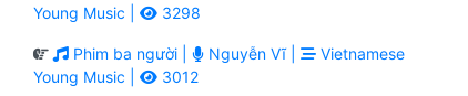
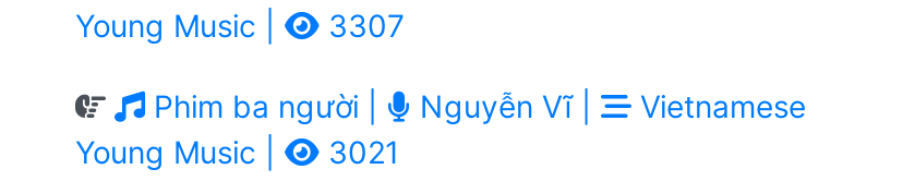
- 3298
+ 3307

- 3012
+ 3021
